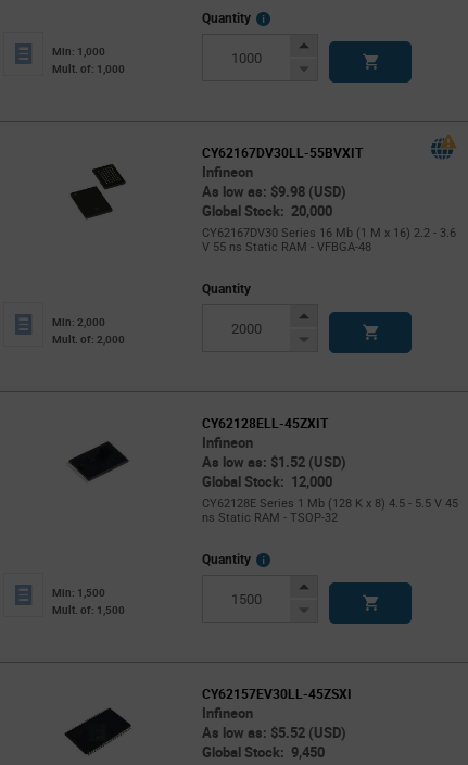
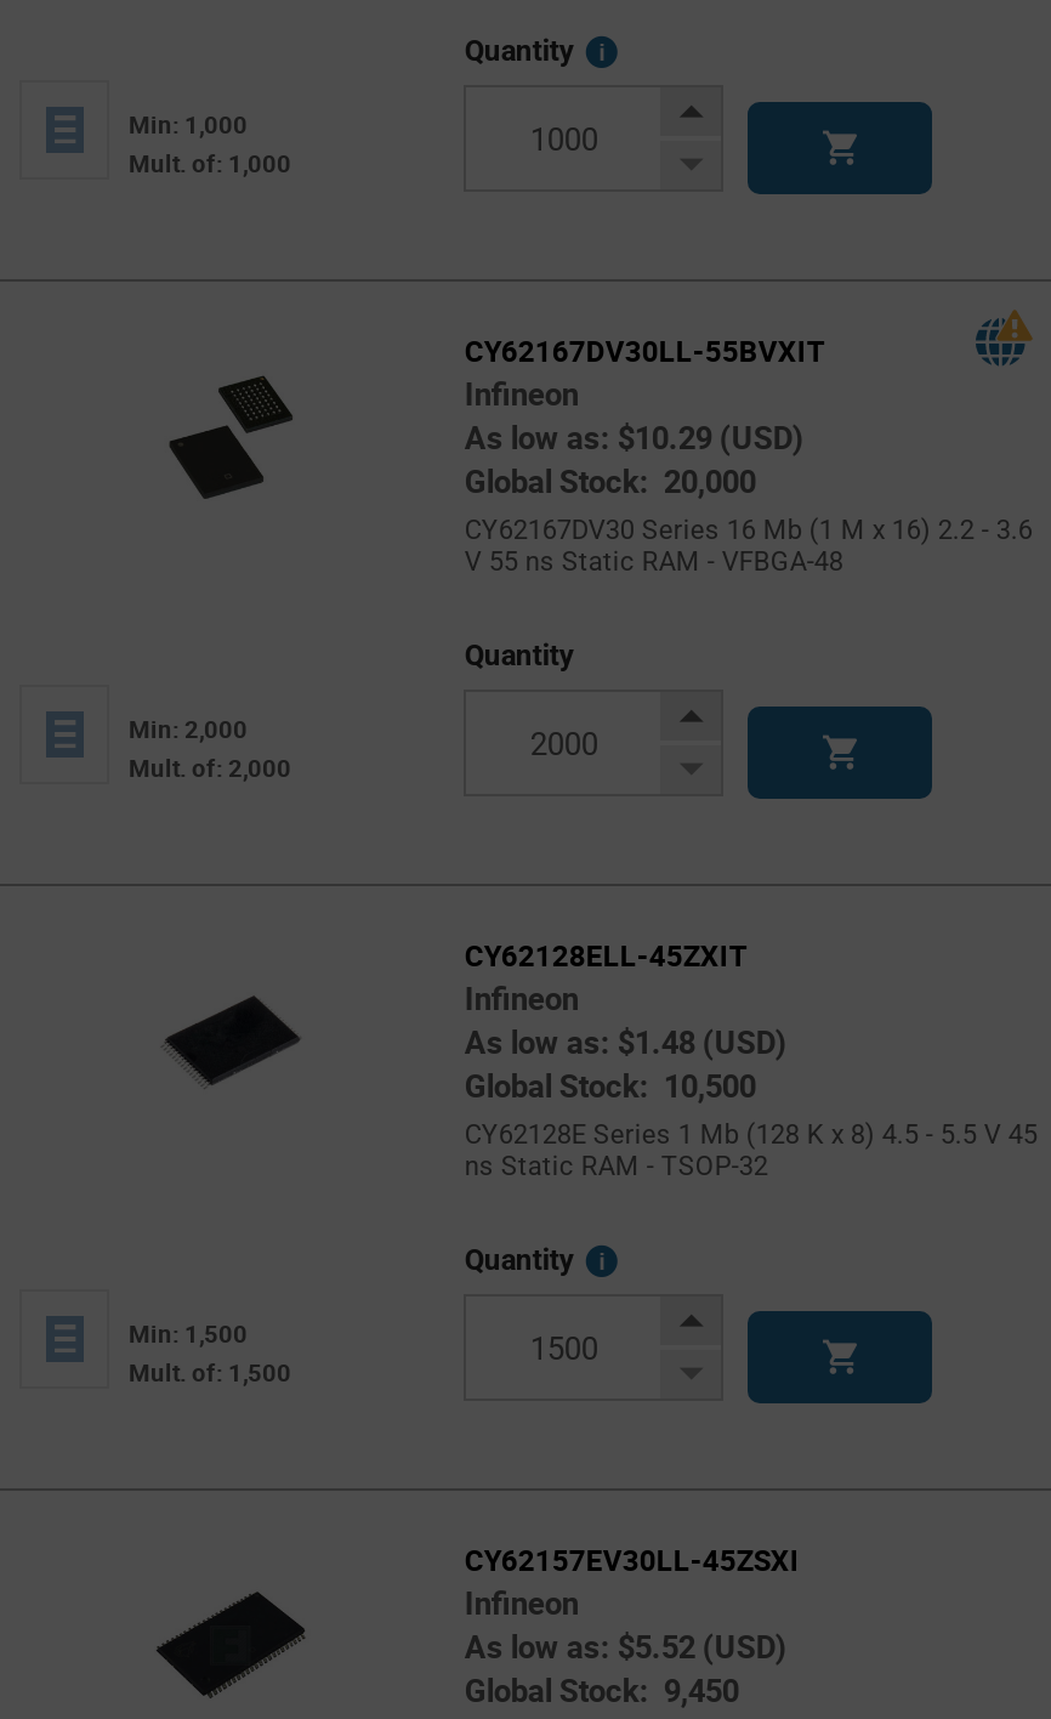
- As low as: $9.98 (USD)
+ As low as: $10.29 (USD)

- As low as: $1.52 (USD)
+ As low as: $1.48 (USD)

- Global Stock: 12,000
+ Global Stock: 10,500
